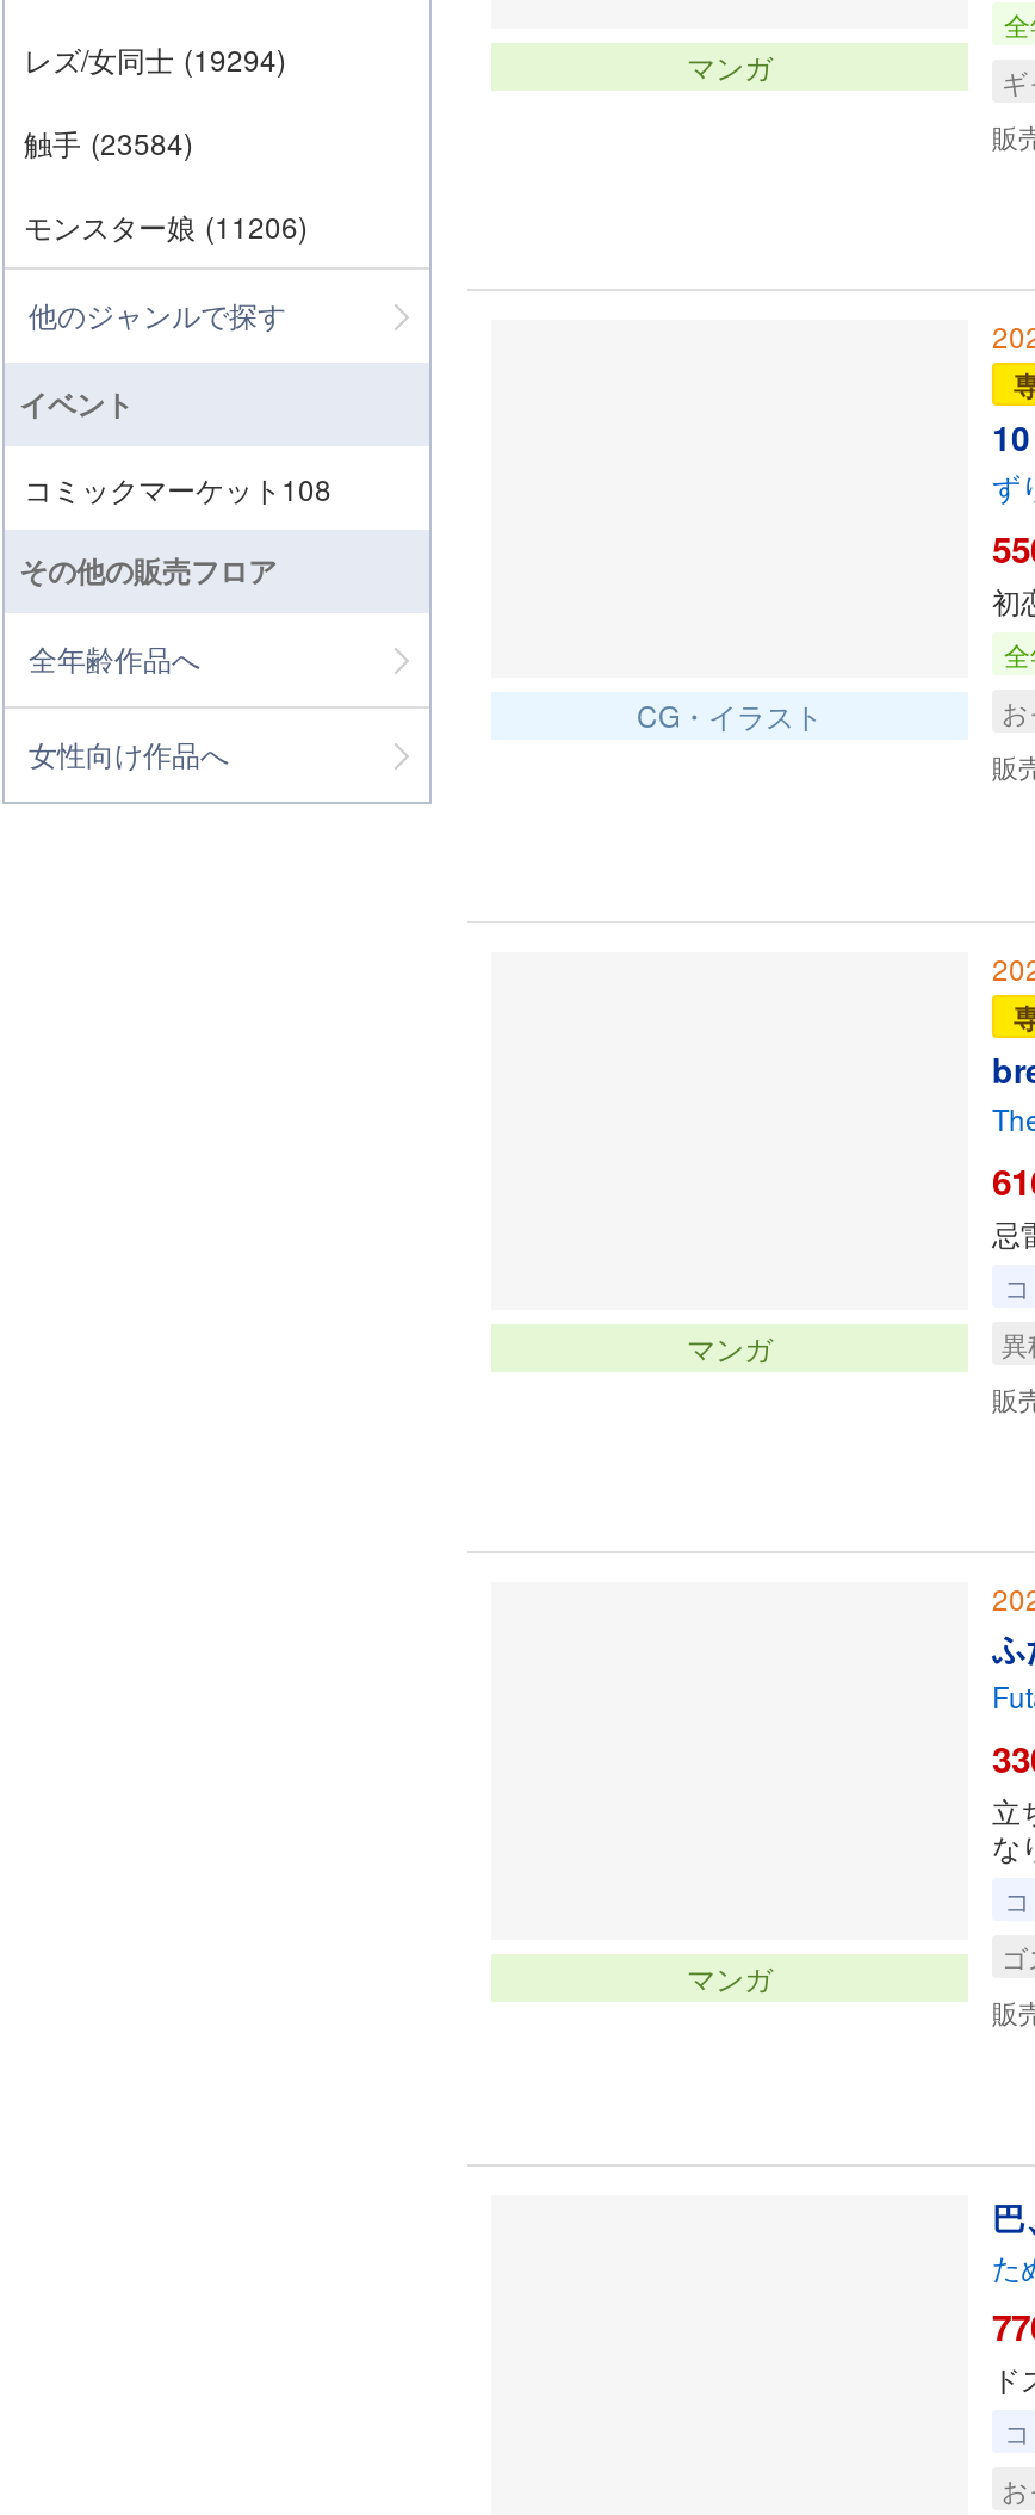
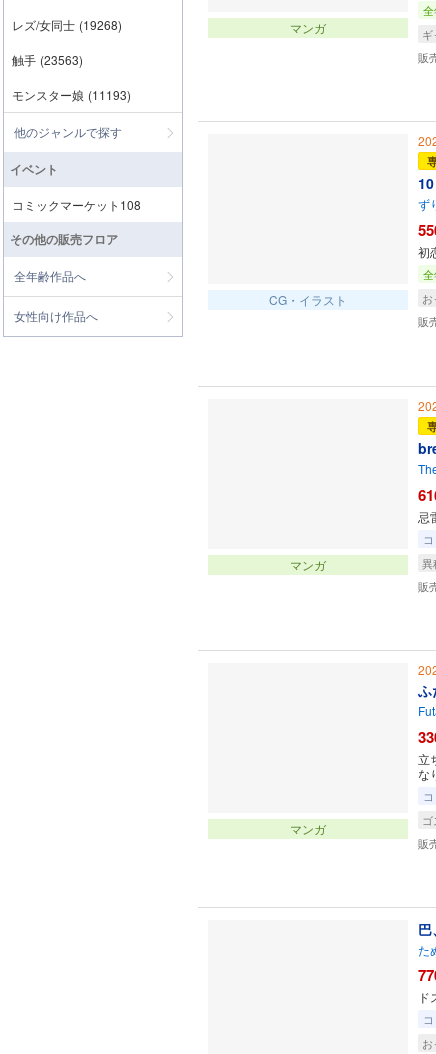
- レズ/女同士 (19294)
+ レズ/女同士 (19268)

- 触手 (23584)
+ 触手 (23563)

- モンスター娘 (11206)
+ モンスター娘 (11193)
